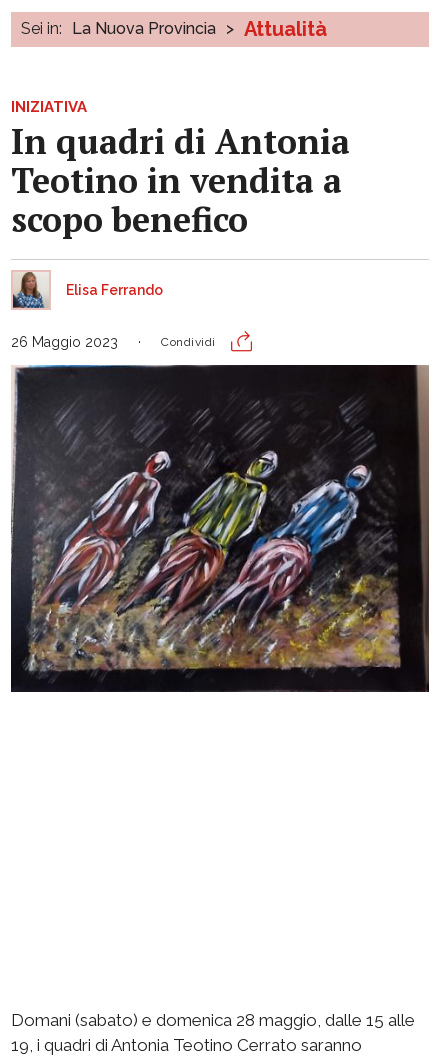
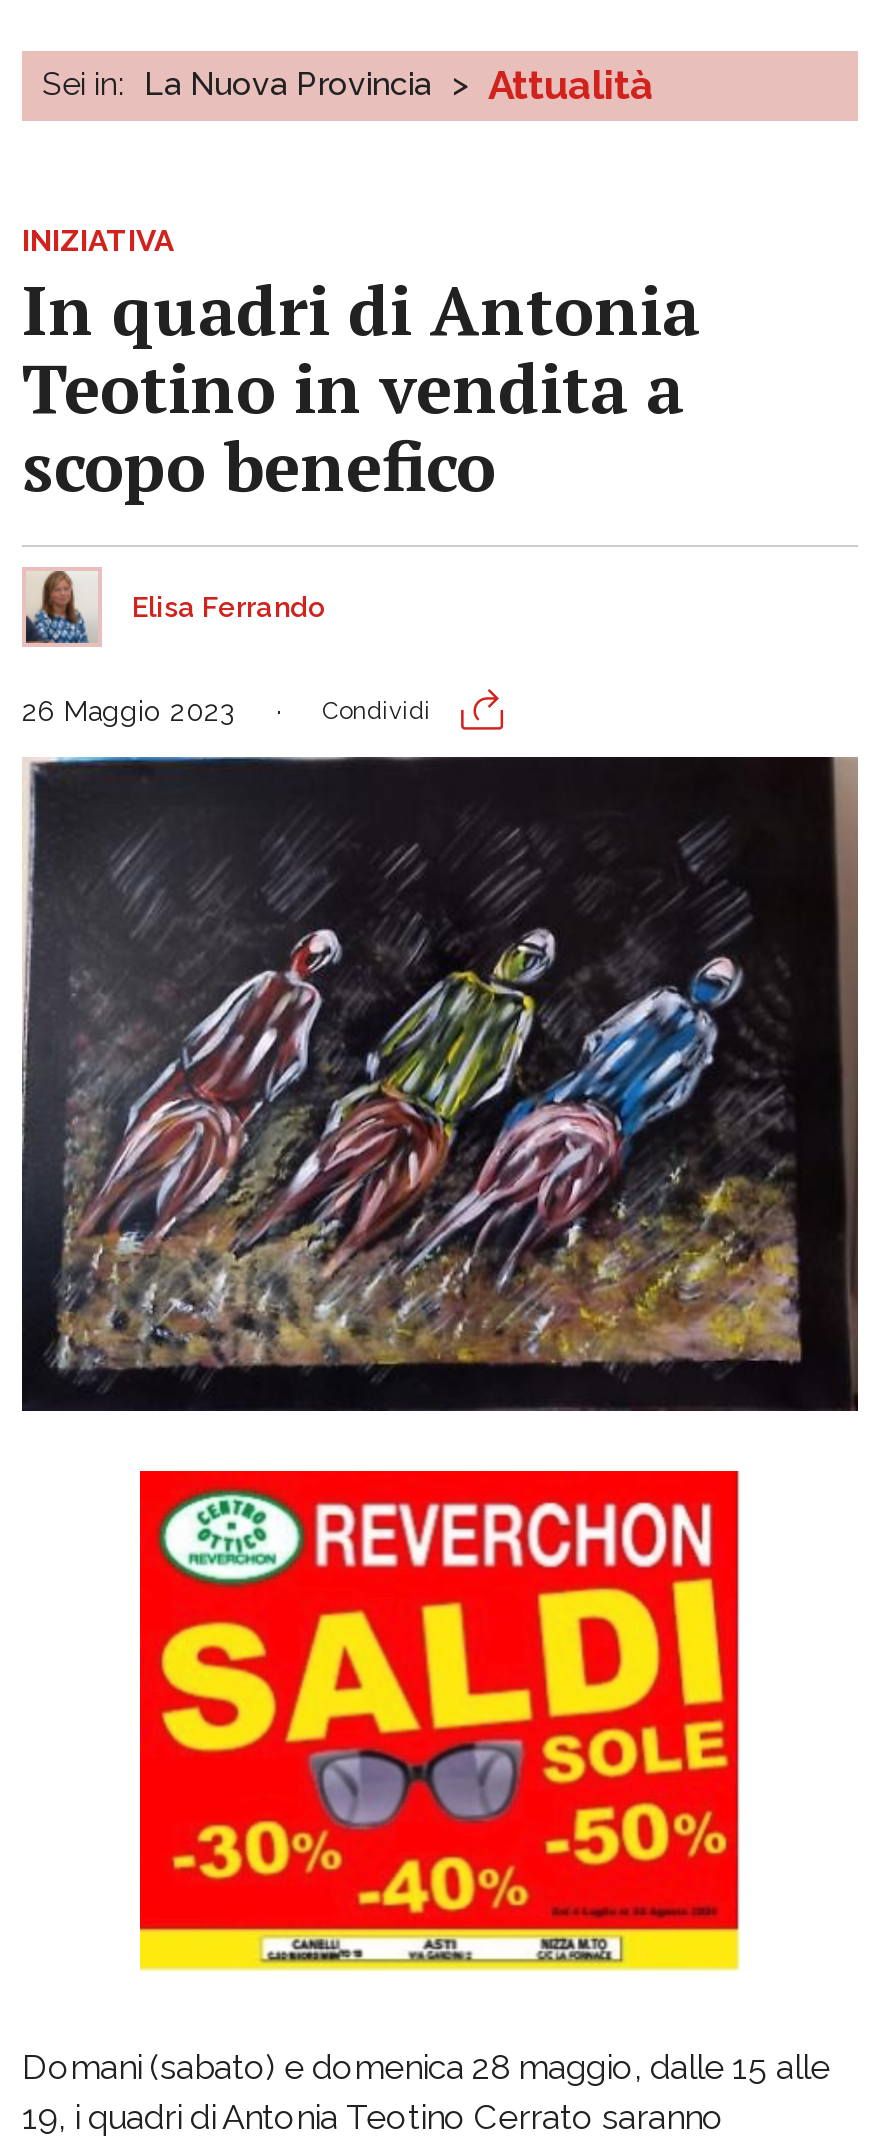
+ [image]
